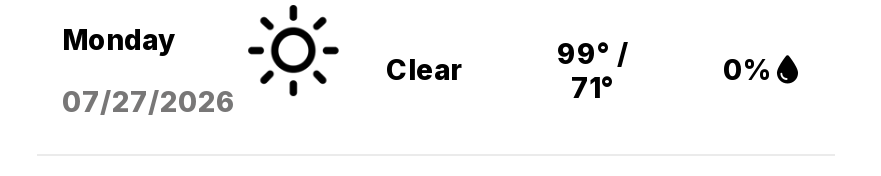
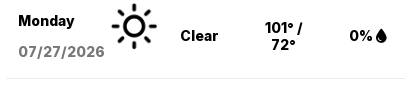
- 99° /
+ 101° /

- 71°
+ 72°
